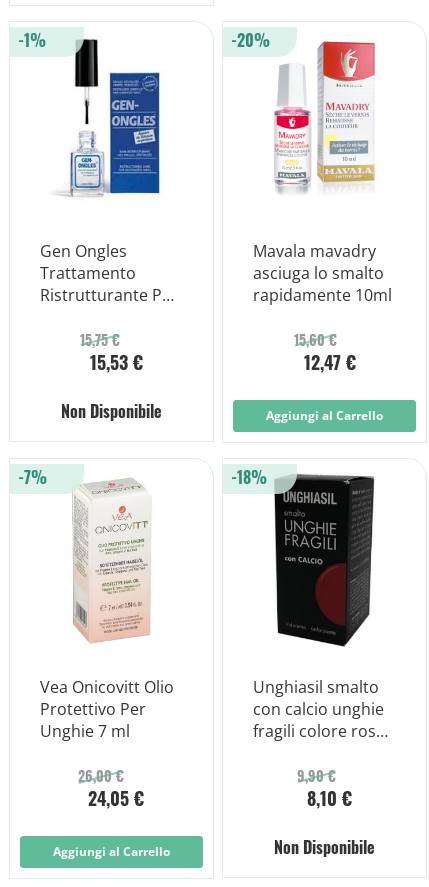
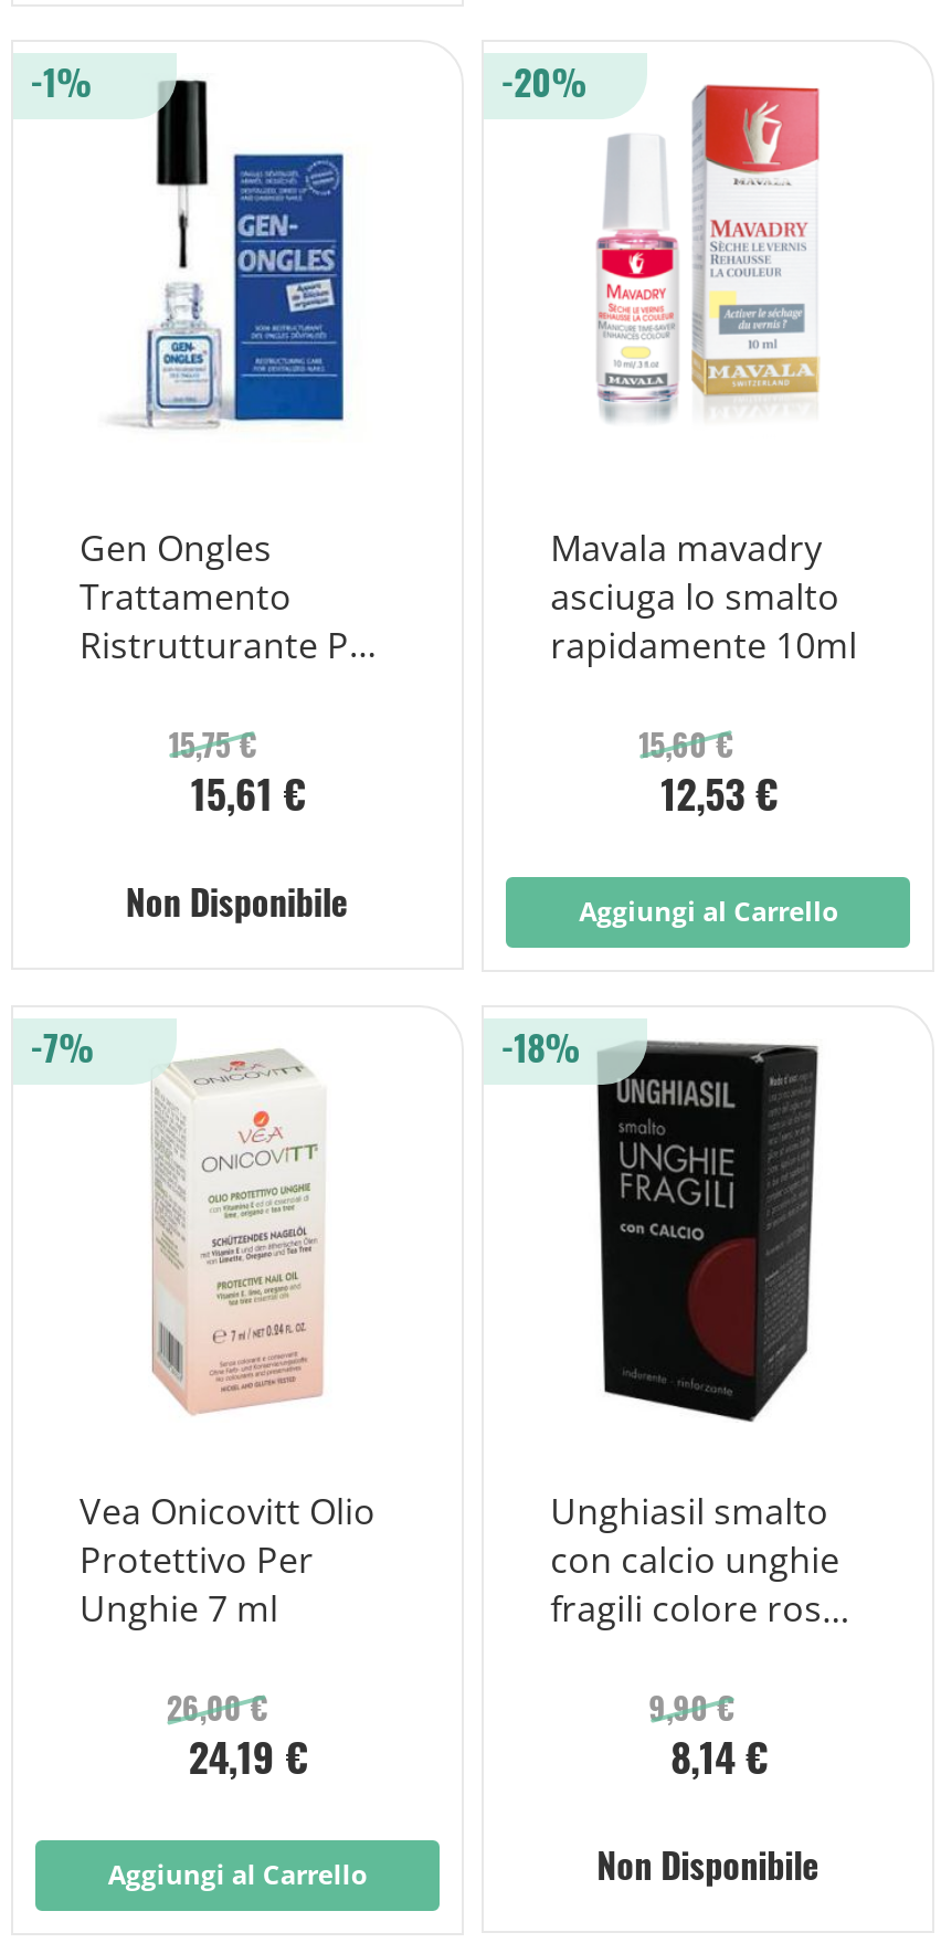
- 15,53 €
+ 15,61 €

- 12,47 €
+ 12,53 €

- 24,05 €
+ 24,19 €

- 8,10 €
+ 8,14 €
